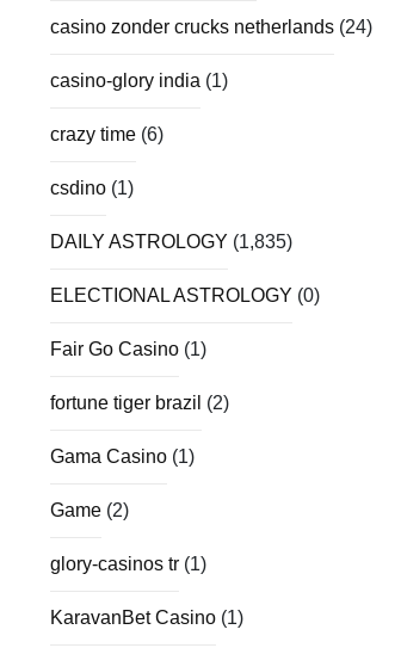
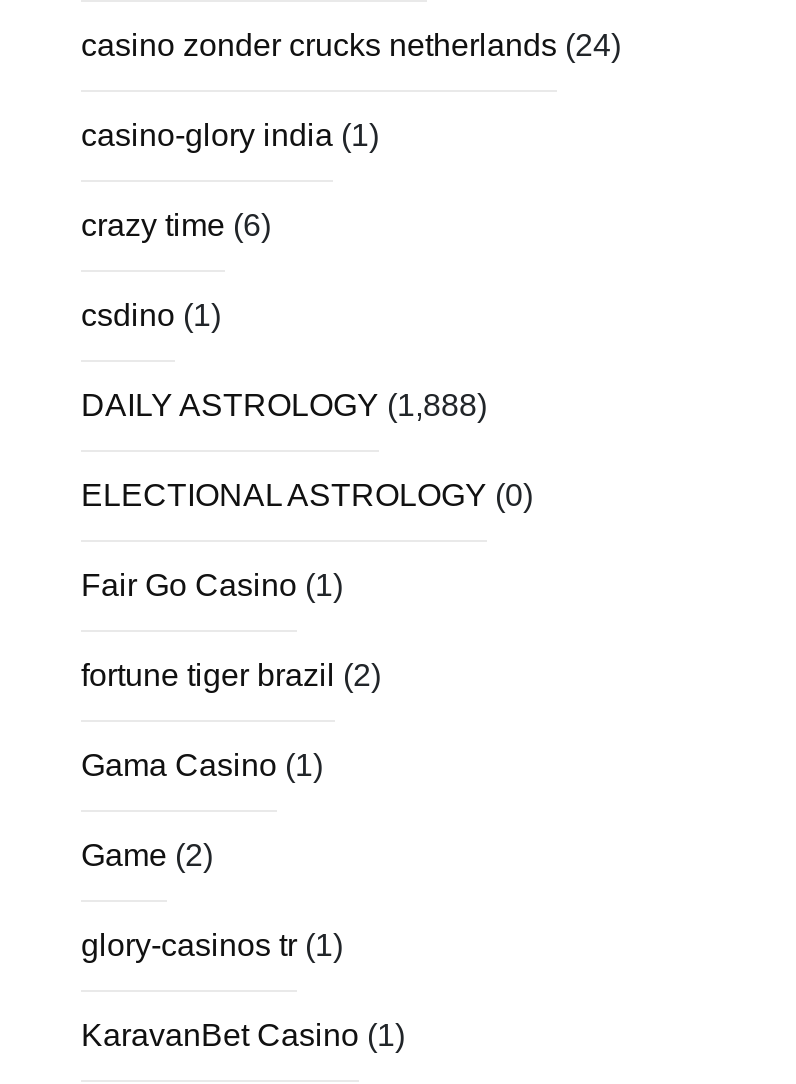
- DAILY ASTROLOGY (1,835)
+ DAILY ASTROLOGY (1,888)
